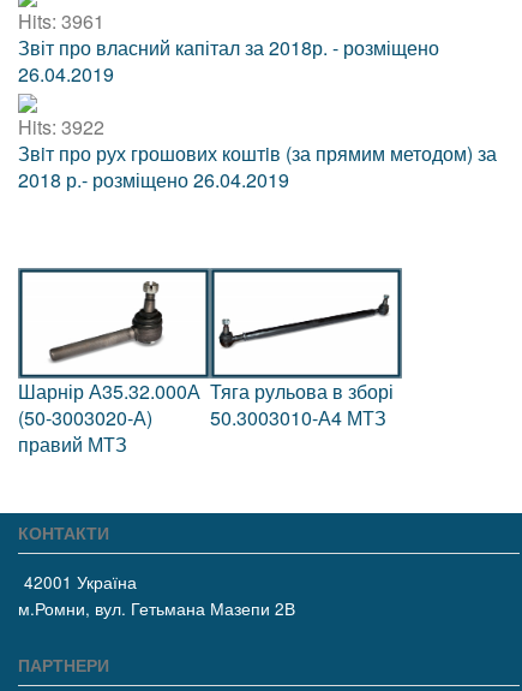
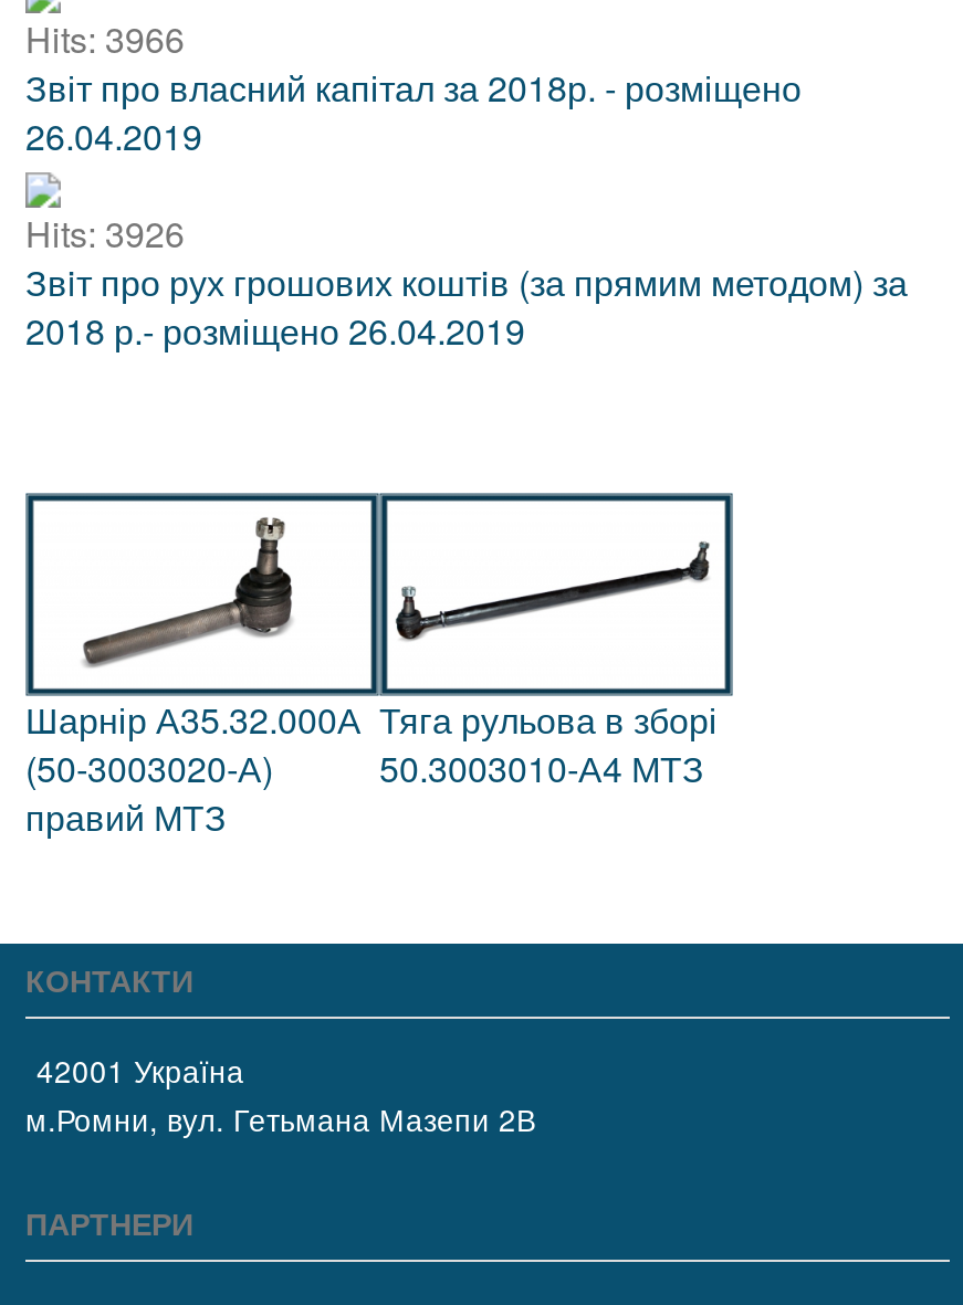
- Hits: 3961
+ Hits: 3966

- Hits: 3922
+ Hits: 3926
